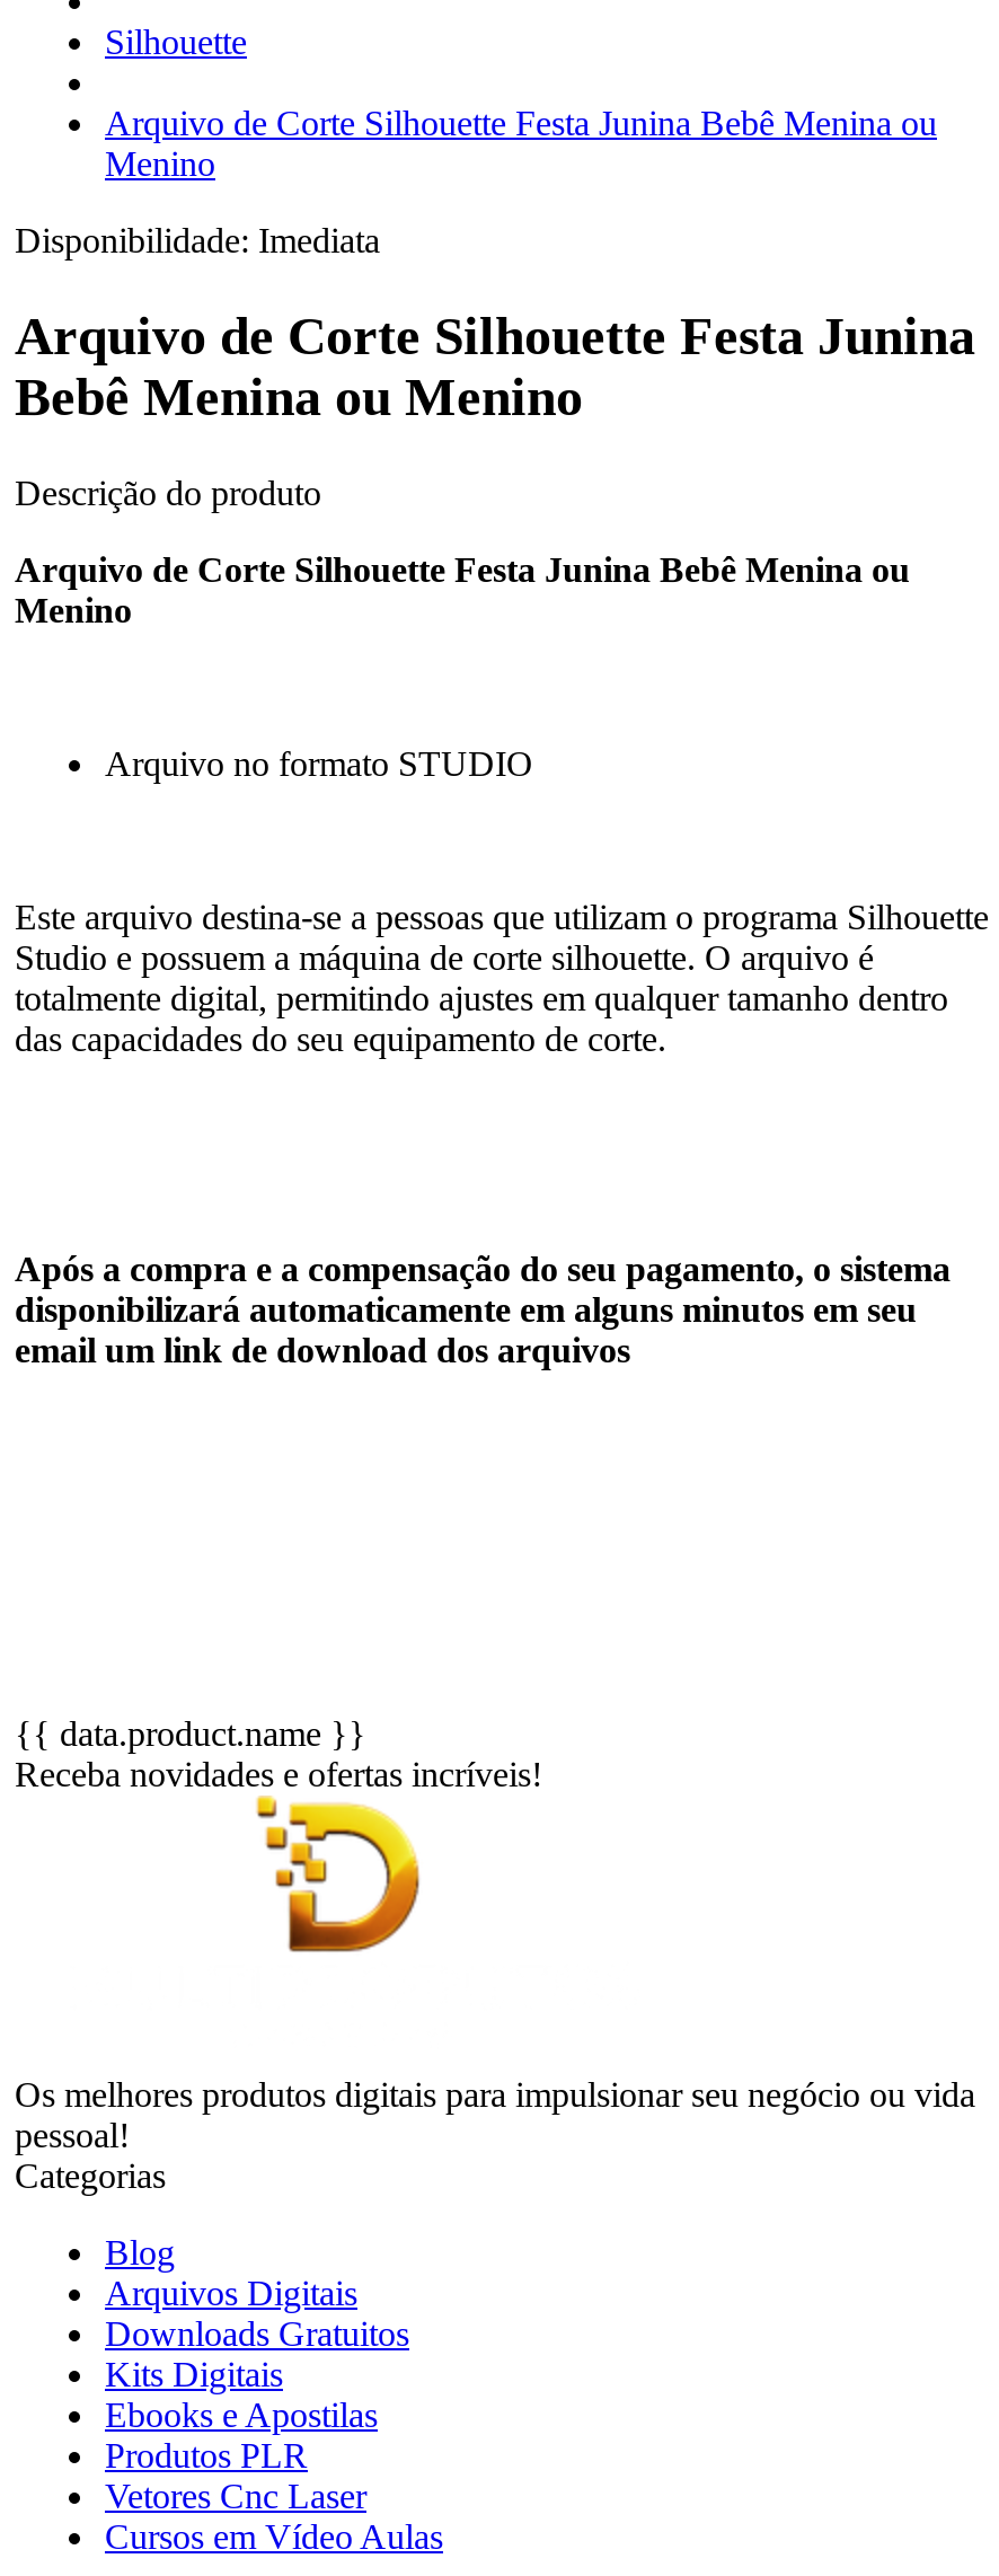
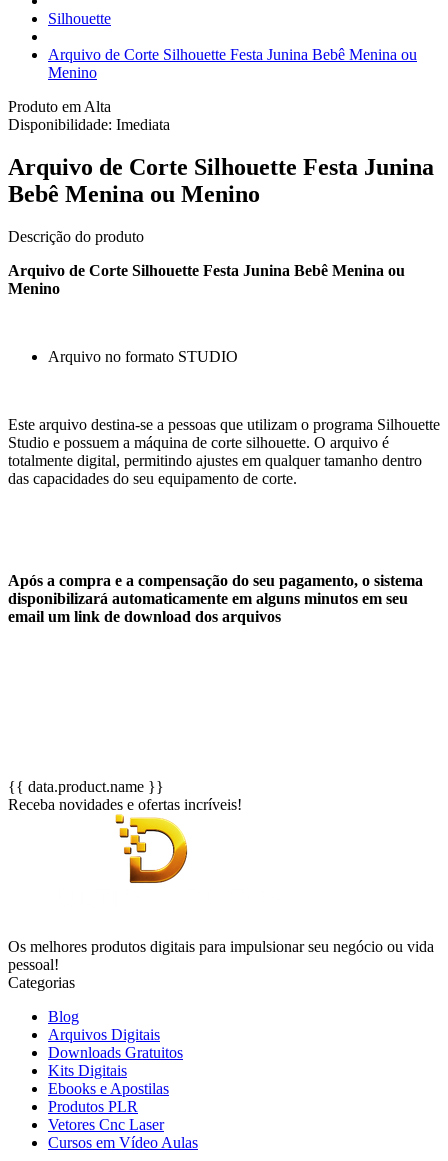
+ Produto em Alta
